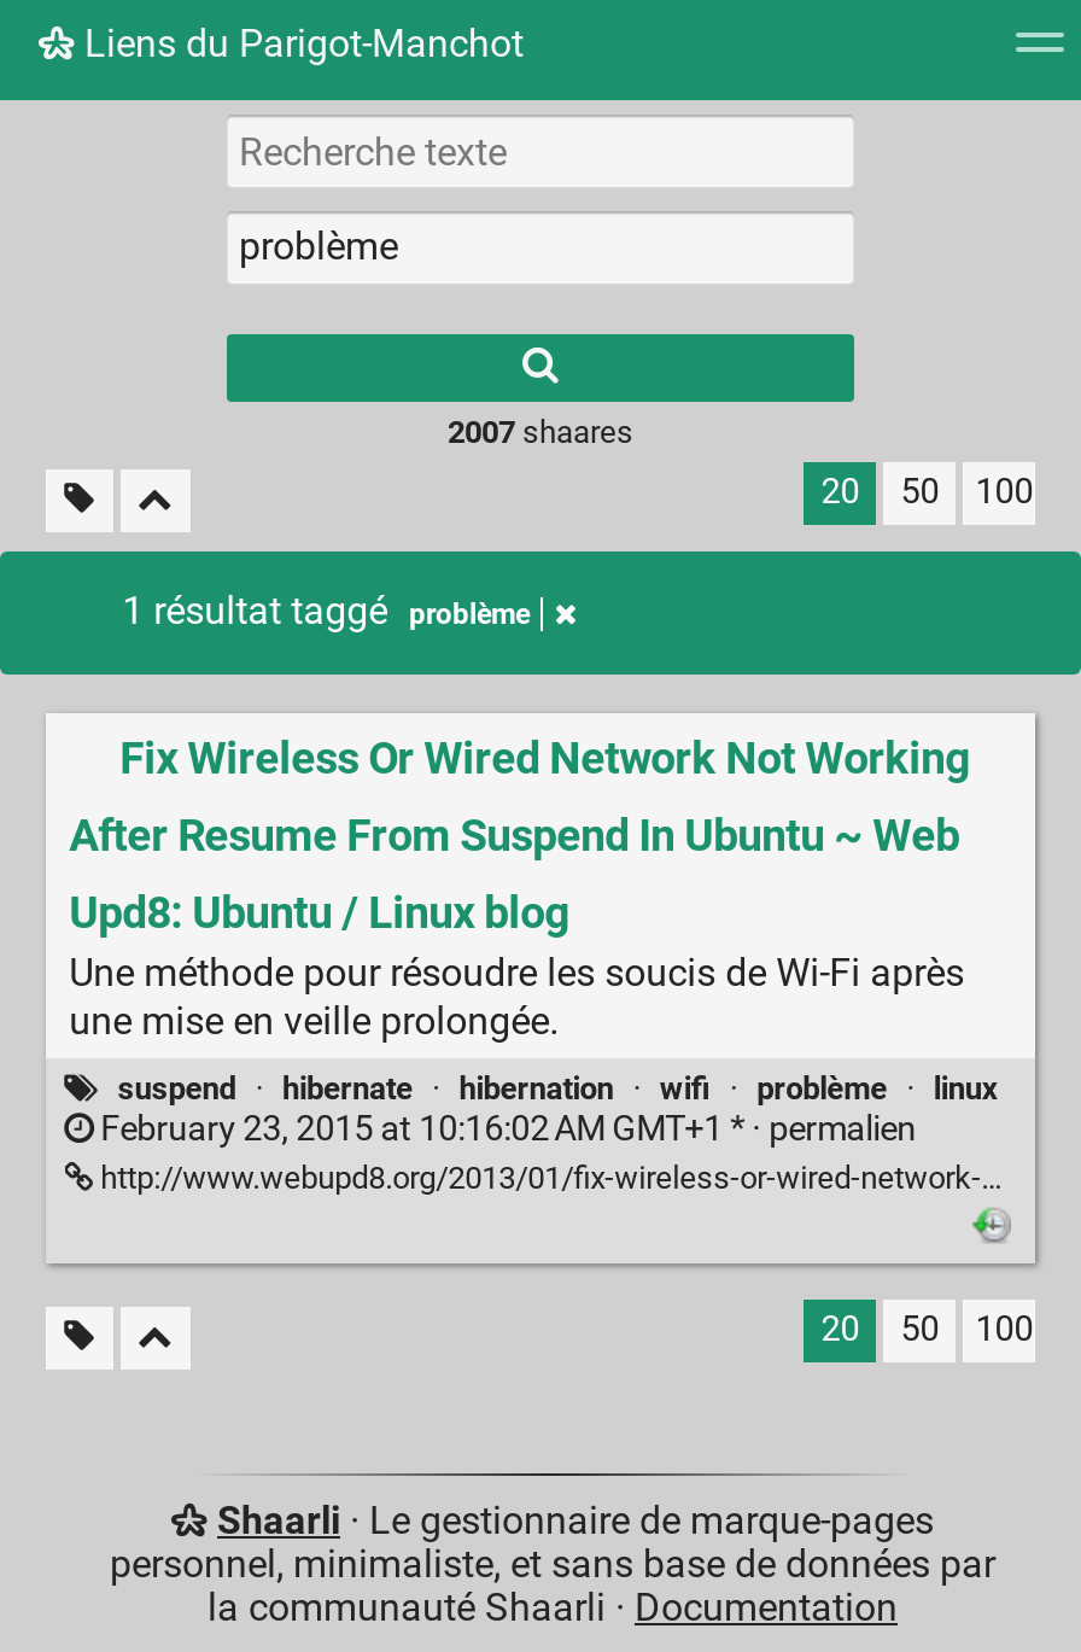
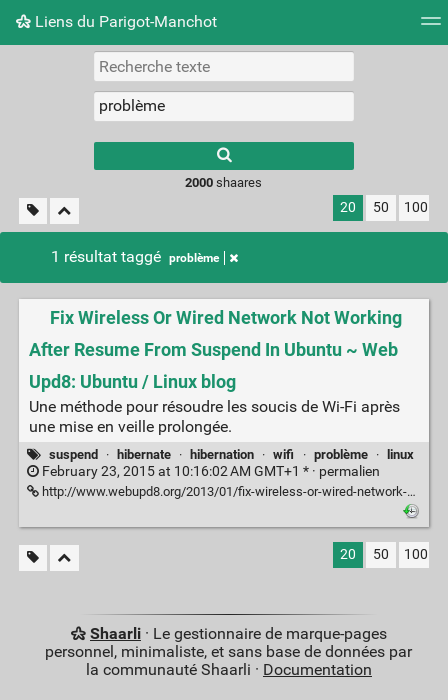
- 2007 shaares
+ 2000 shaares
